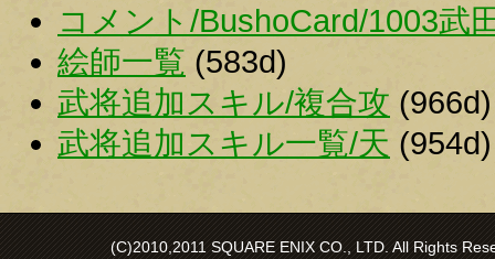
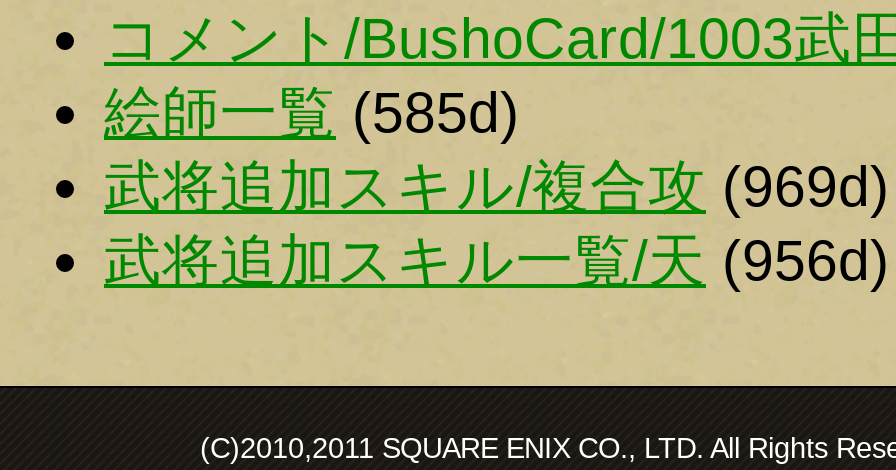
- 絵師一覧(583d)
+ 絵師一覧(585d)

- 武将追加スキル/複合攻(966d)
+ 武将追加スキル/複合攻(969d)

- 武将追加スキル一覧/天(954d)
+ 武将追加スキル一覧/天(956d)
